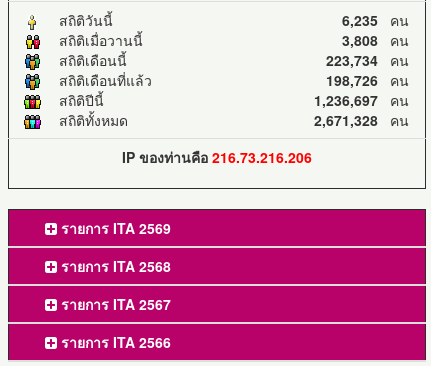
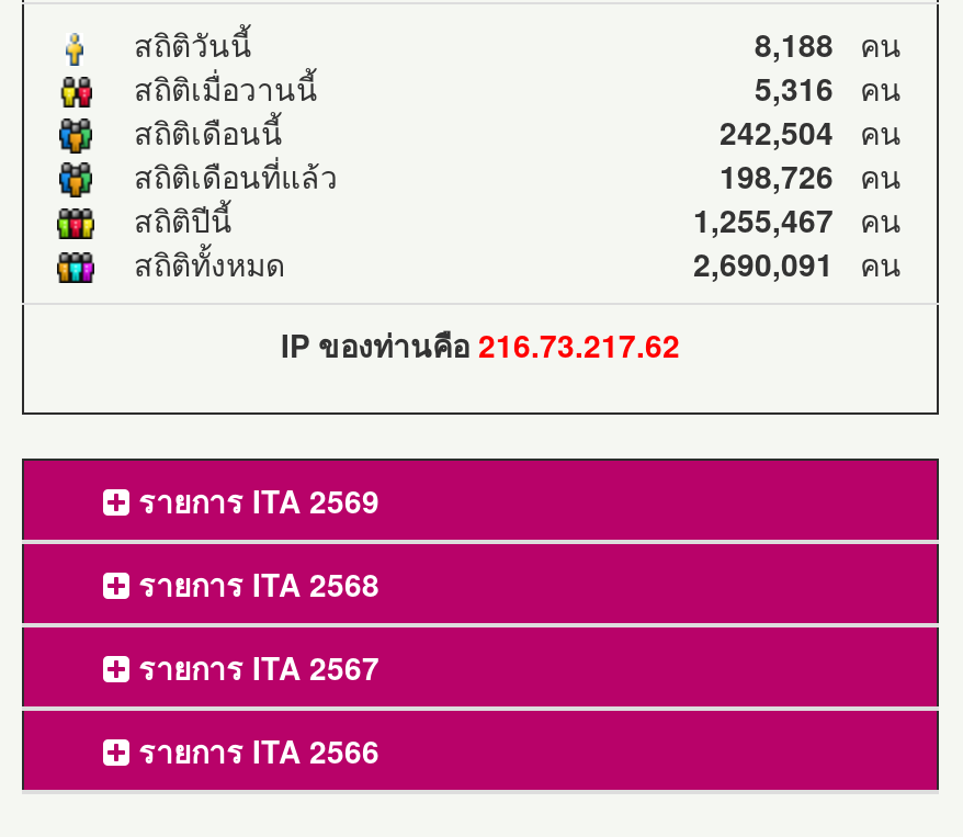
- 6,235คน
+ 8,188คน

- 3,808คน
+ 5,316คน

- 223,734คน
+ 242,504คน

- 1,236,697คน
+ 1,255,467คน

- 2,671,328คน
+ 2,690,091คน

- IP ของท่านคือ216.73.216.206
+ IP ของท่านคือ216.73.217.62
